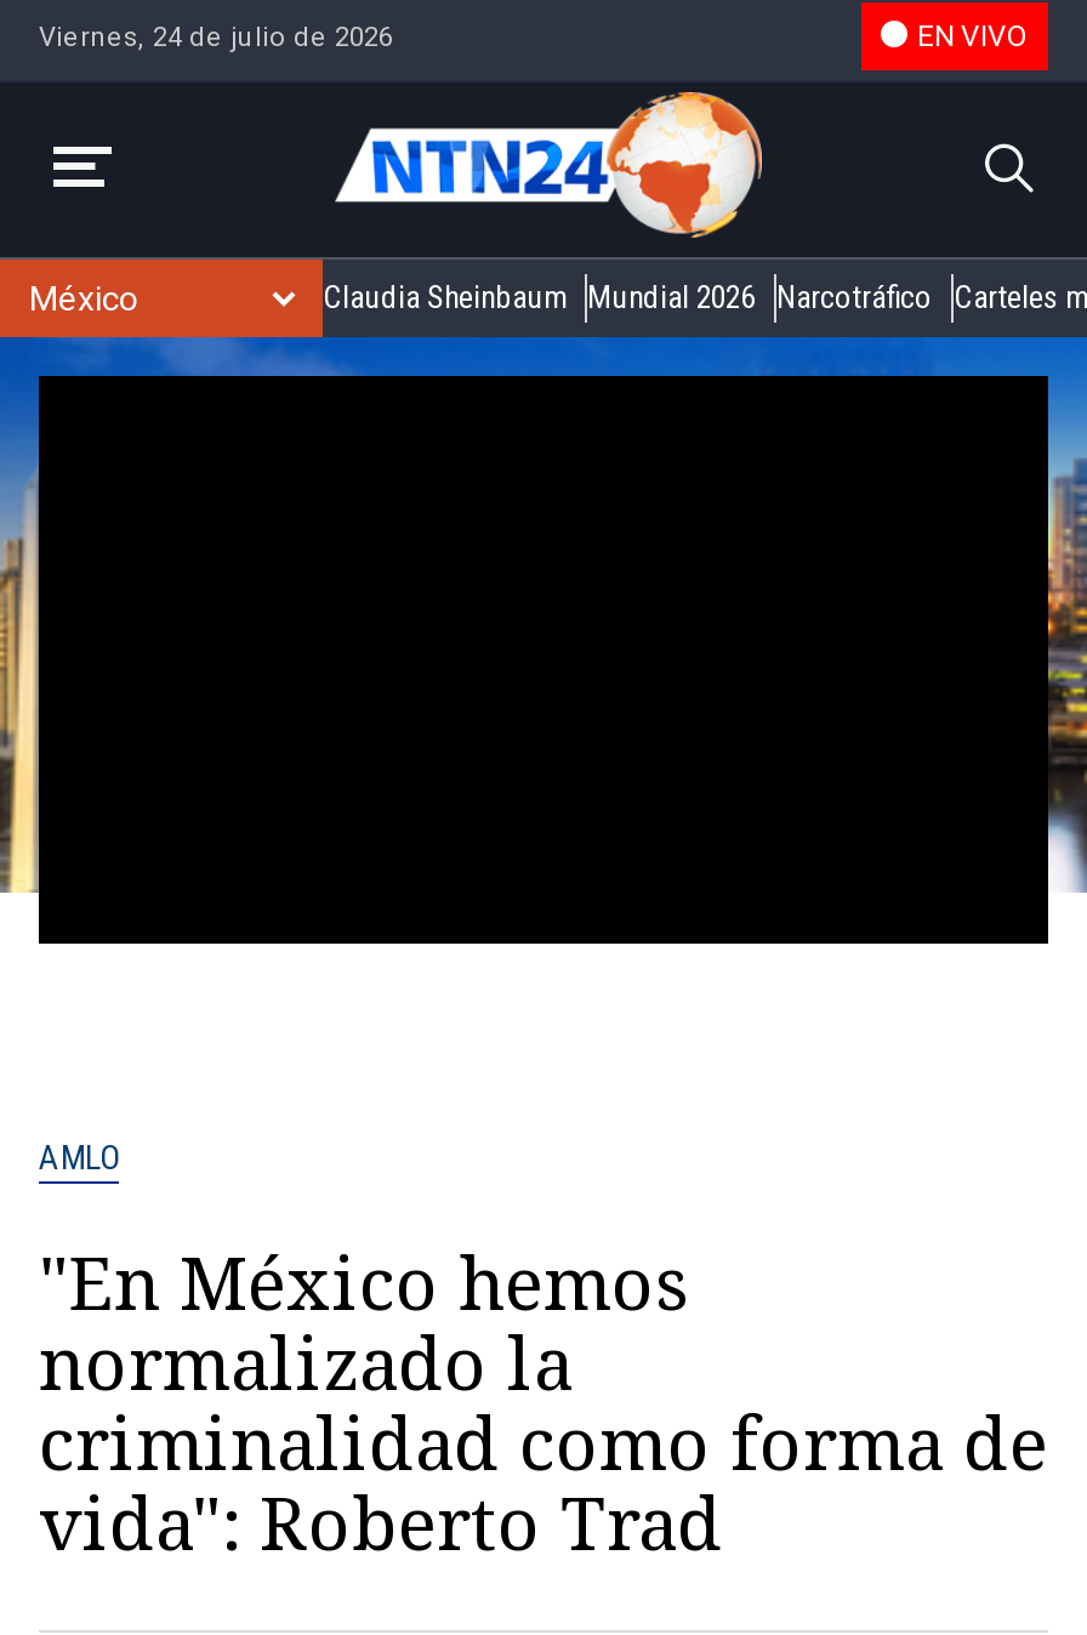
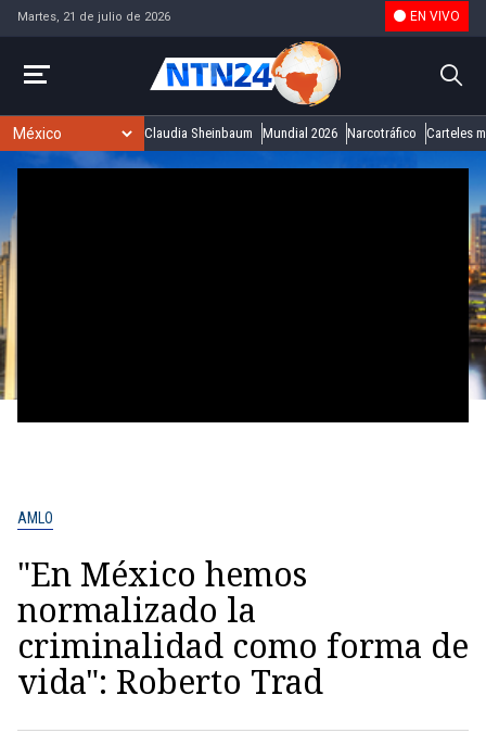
- Viernes, 24 de julio de 2026
+ Martes, 21 de julio de 2026
